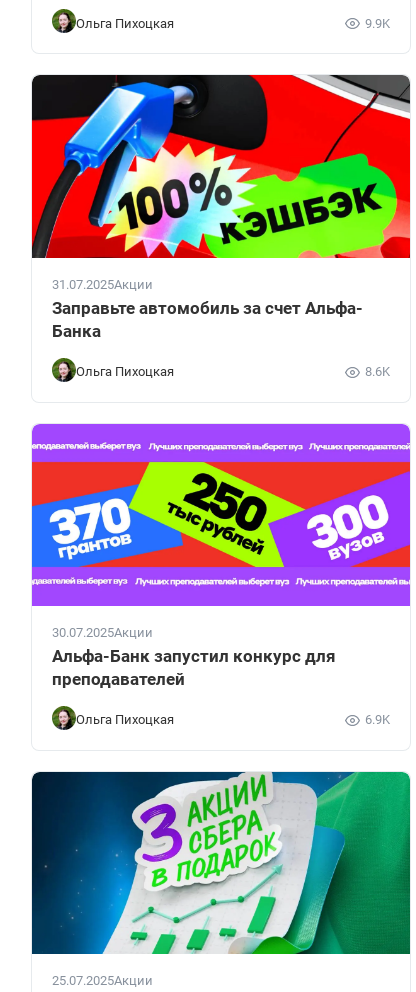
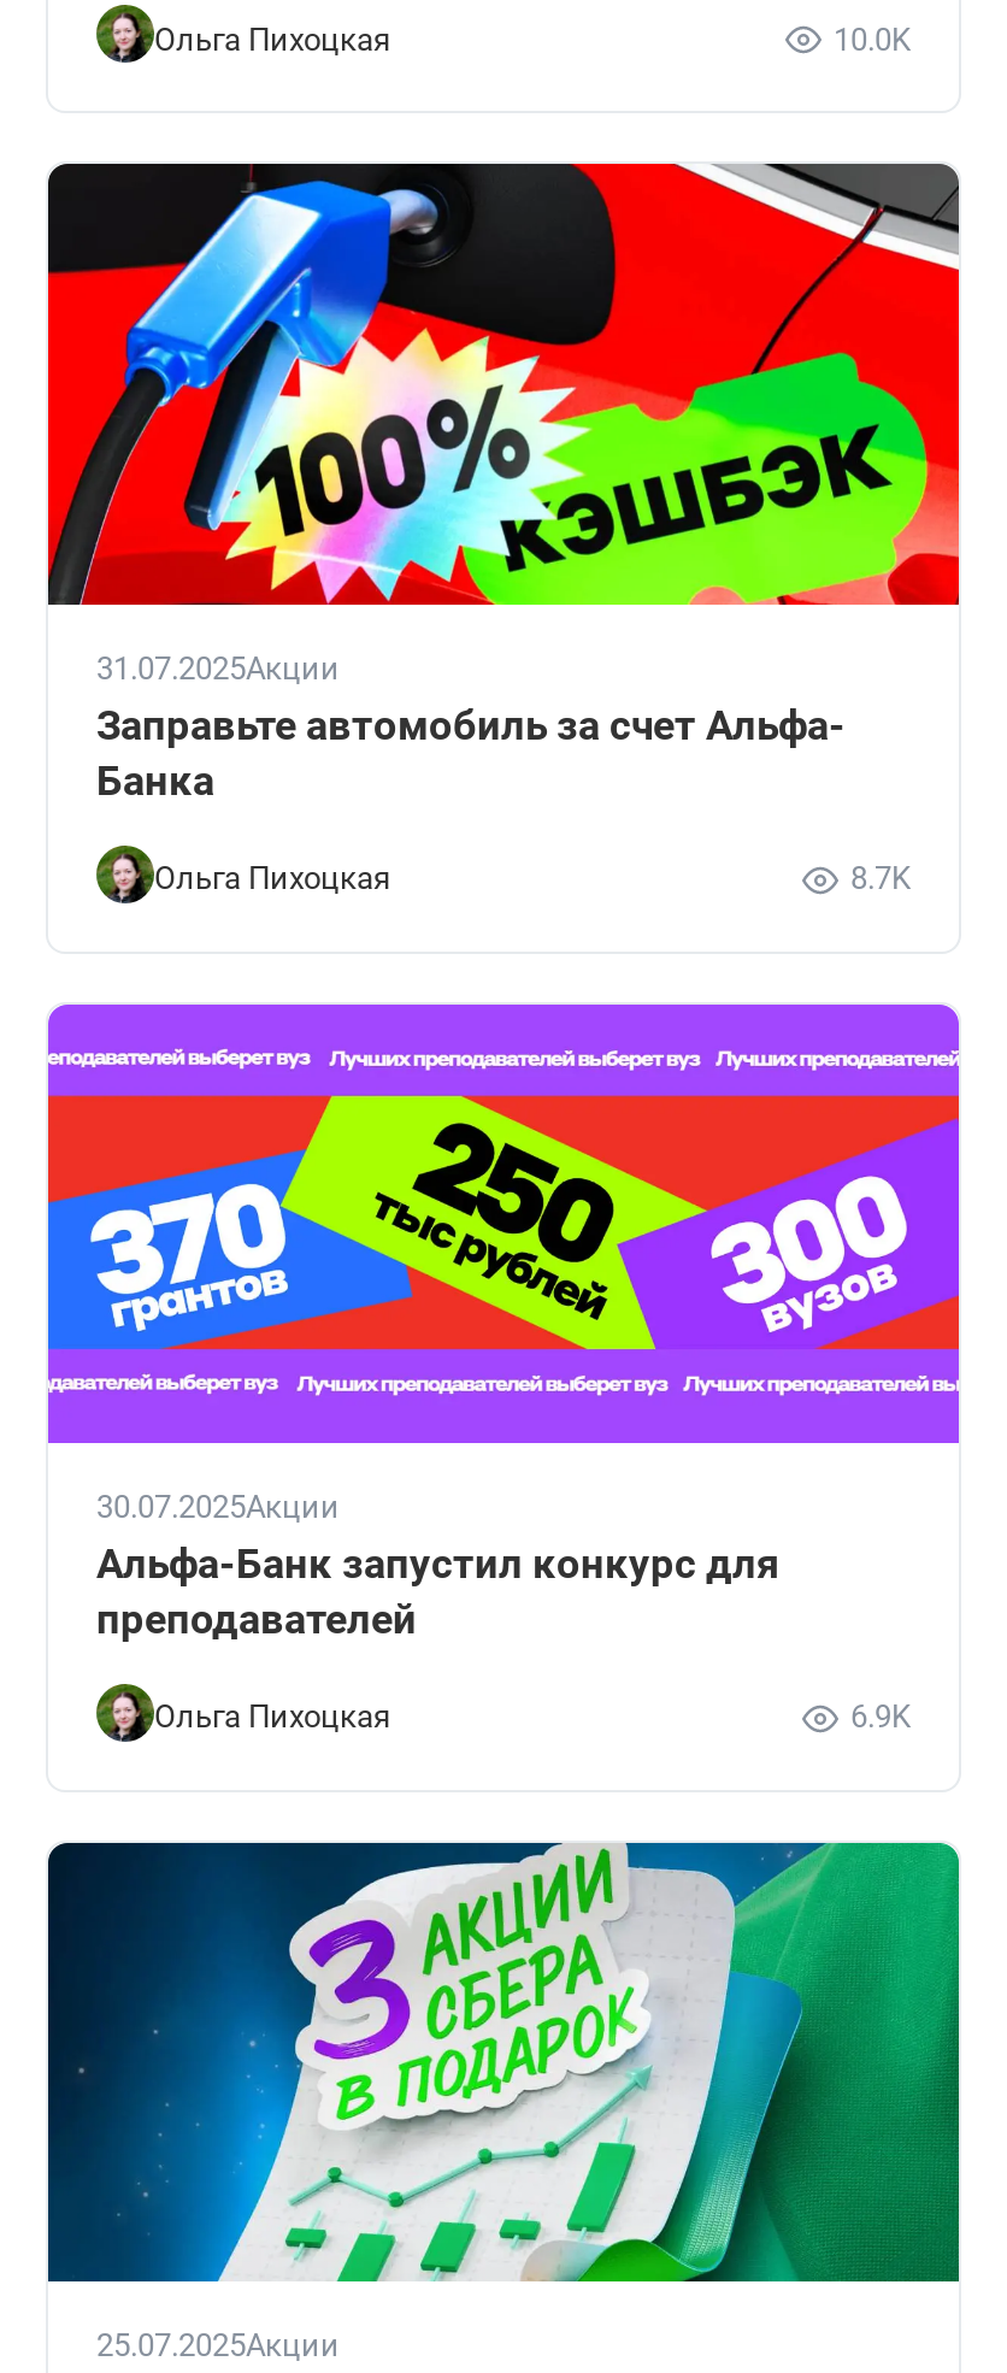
- 9.9K
+ 10.0K

- 8.6K
+ 8.7K
